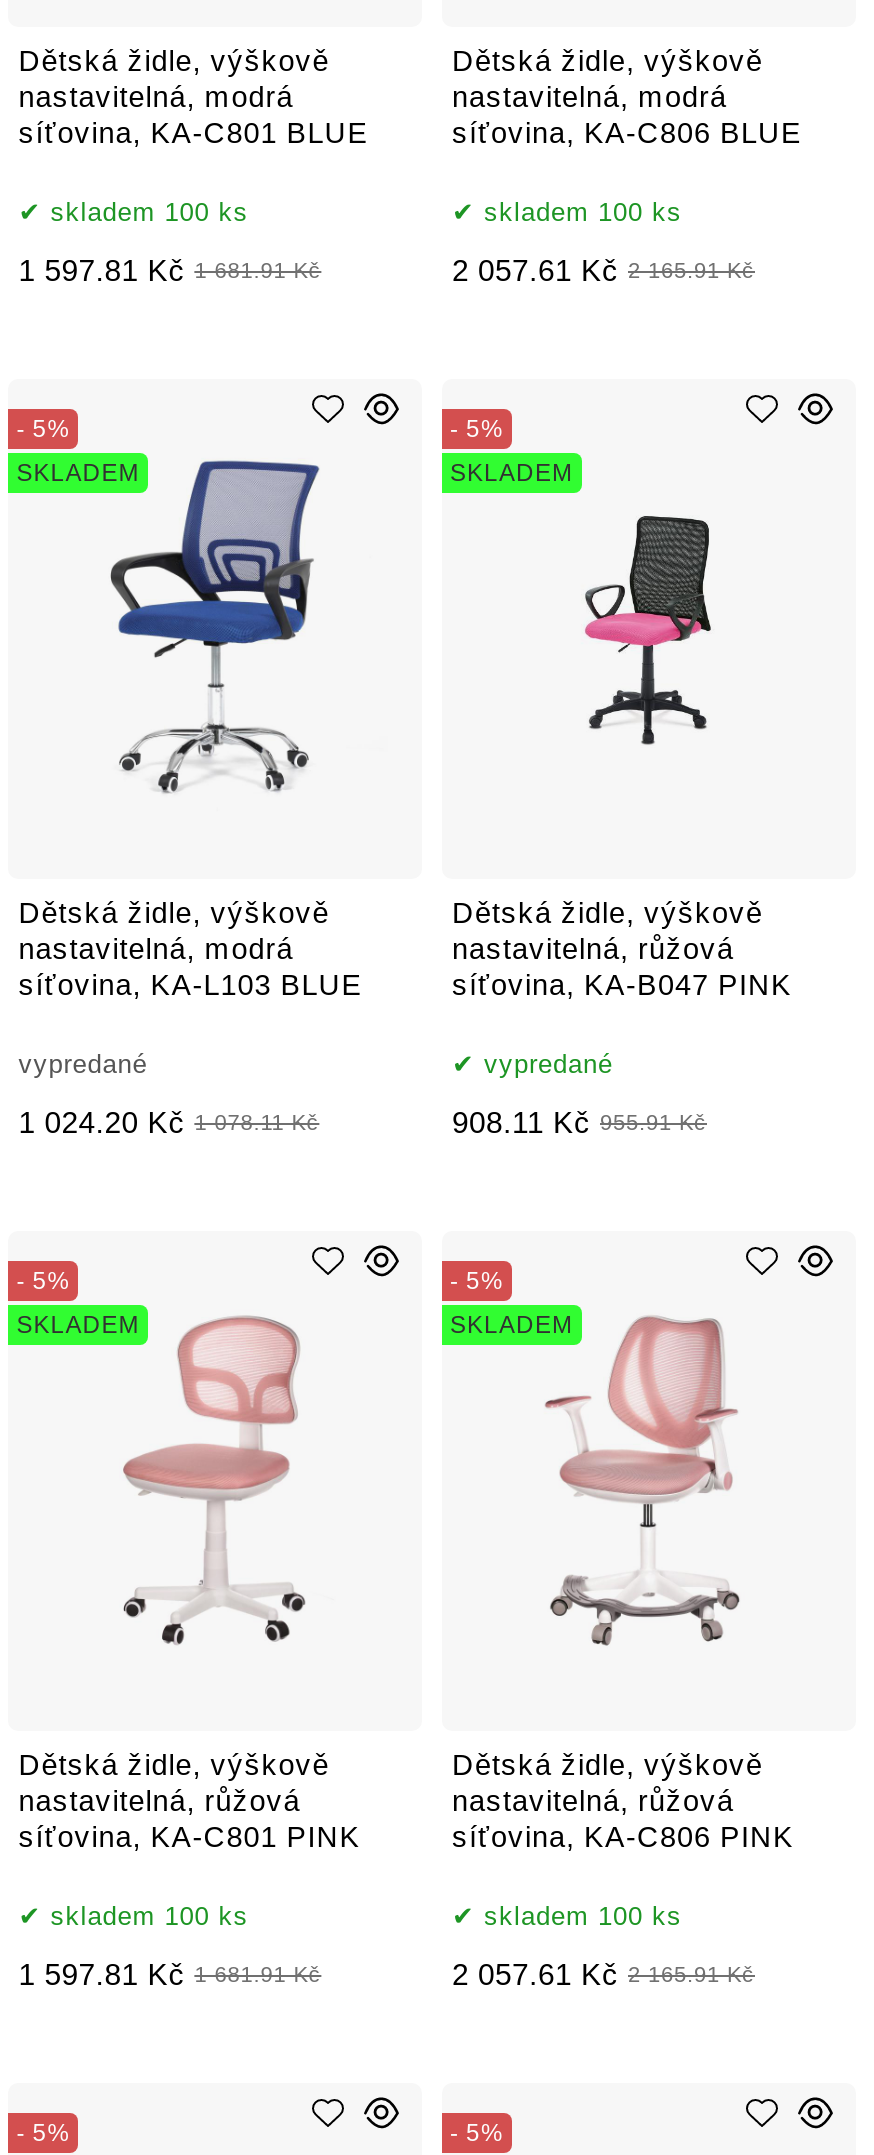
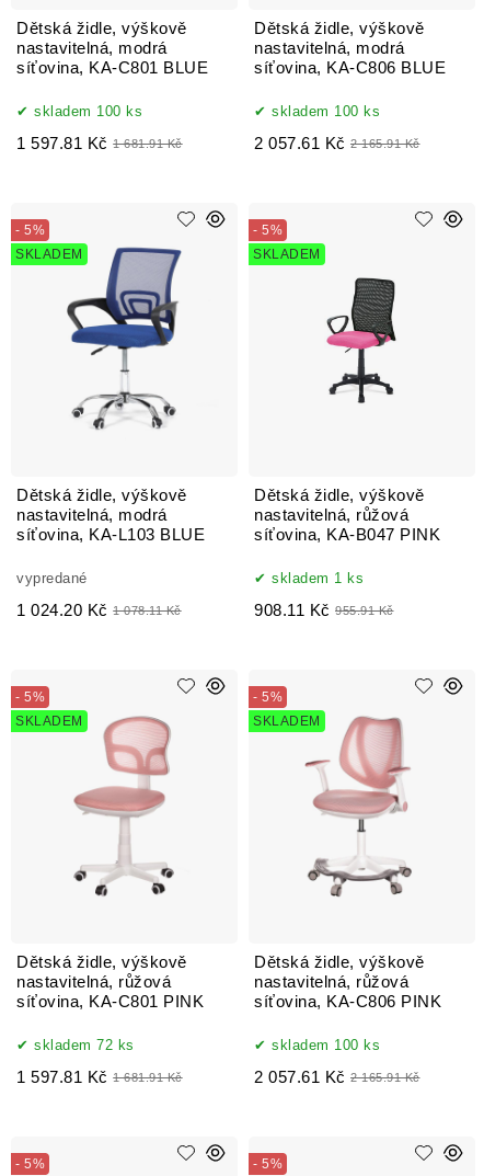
- vypredané
+ skladem 1 ks

- skladem 100 ks
+ skladem 72 ks
